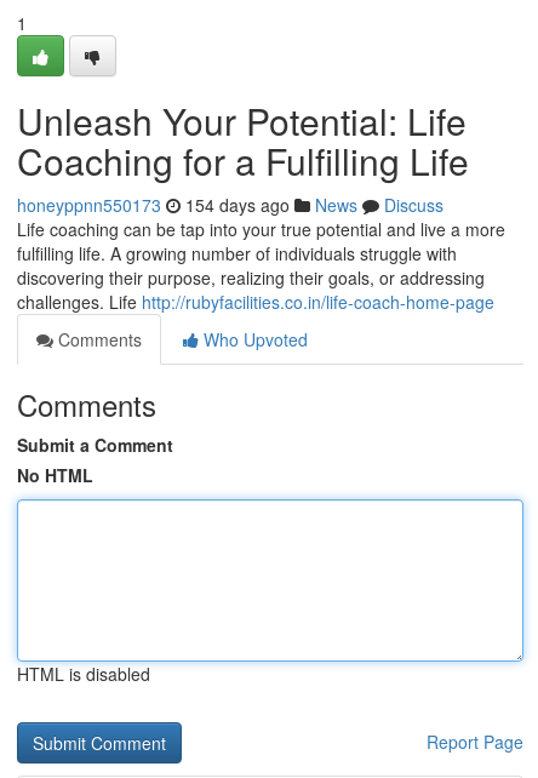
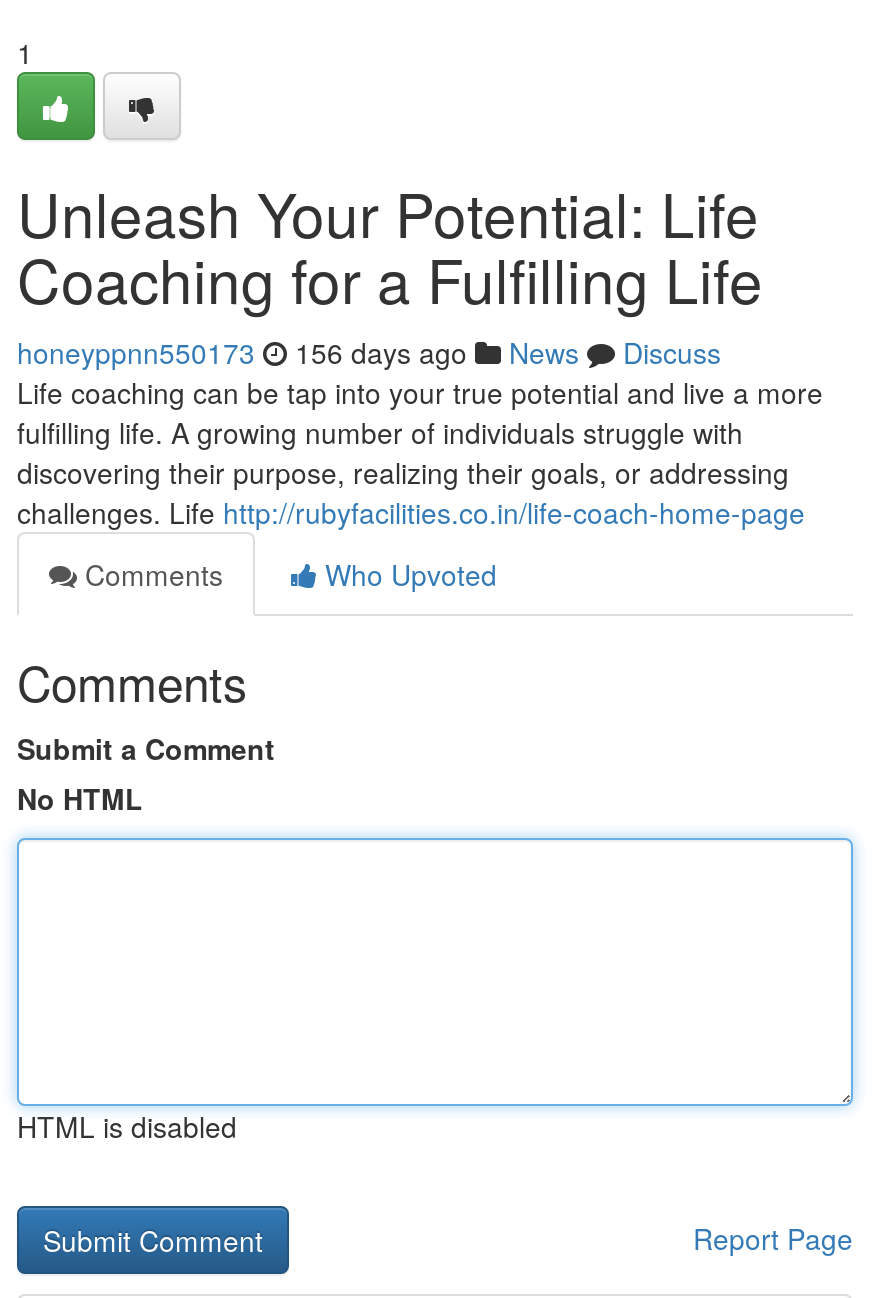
- honeyppnn550173 154 days ago News Discuss
+ honeyppnn550173 156 days ago News Discuss
